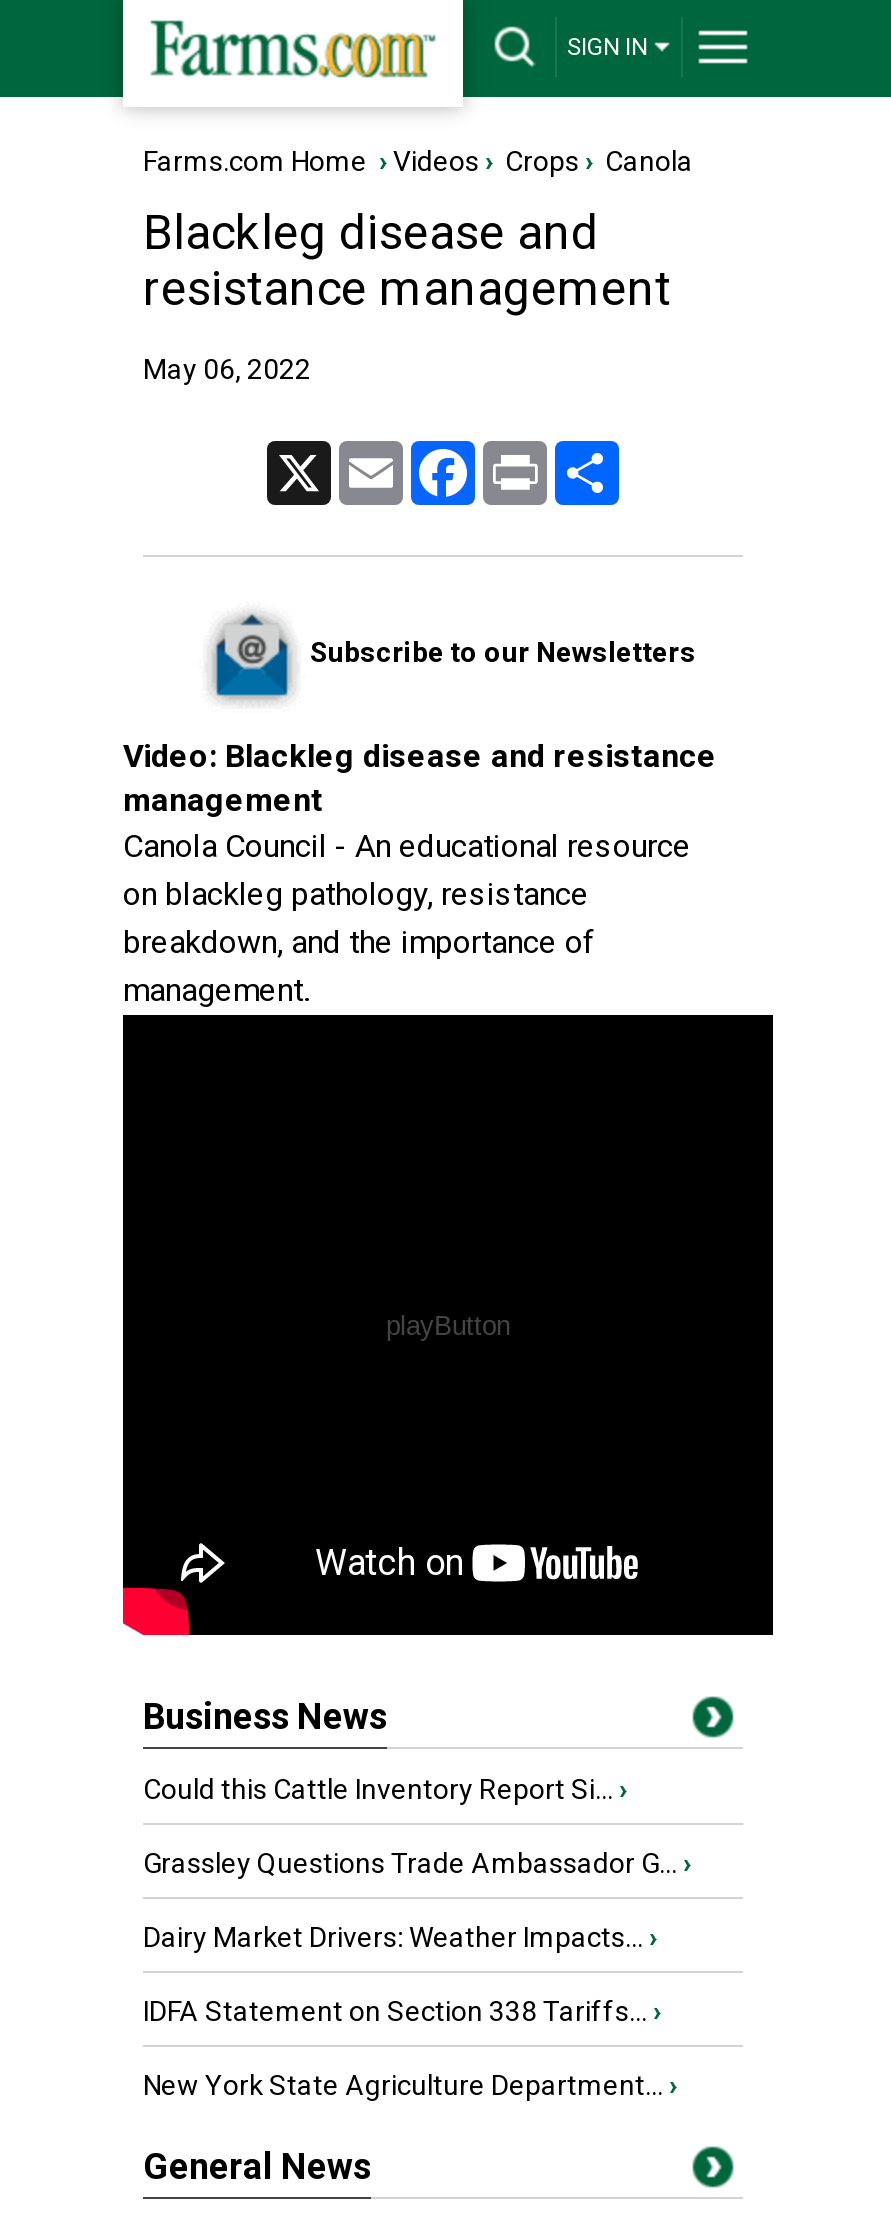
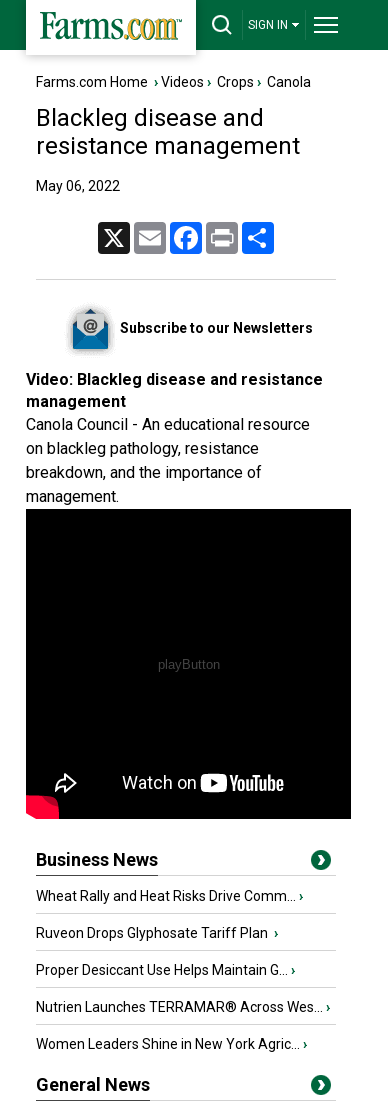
- Could this Cattle Inventory Report Si... ›
+ Wheat Rally and Heat Risks Drive Comm... ›

- Grassley Questions Trade Ambassador G... ›
+ Ruveon Drops Glyphosate Tariff Plan ›

- Dairy Market Drivers: Weather Impacts... ›
+ Proper Desiccant Use Helps Maintain G... ›

- IDFA Statement on Section 338 Tariffs... ›
+ Nutrien Launches TERRAMAR® Across Wes... ›

- New York State Agriculture Department... ›
+ Women Leaders Shine in New York Agric... ›
